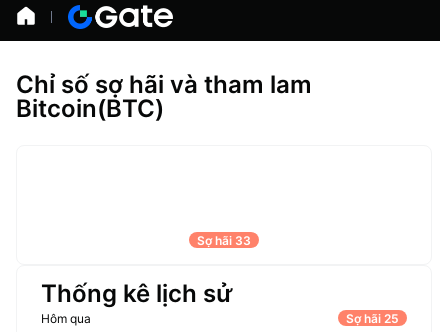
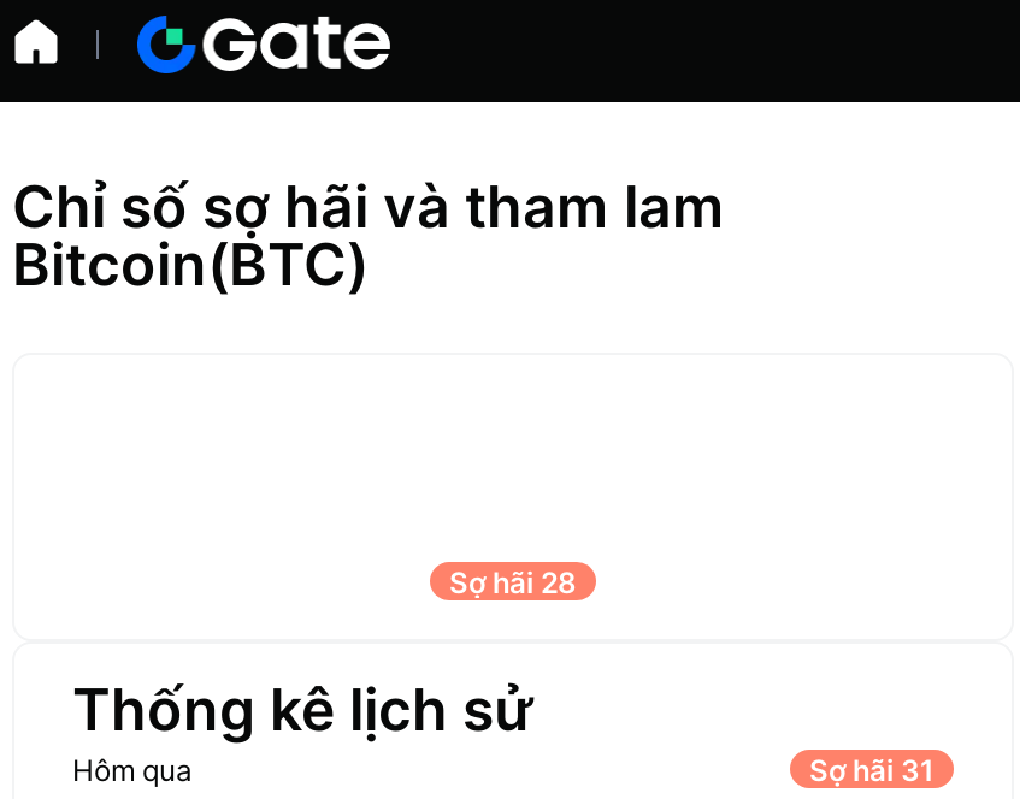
- Sợ hãi 33
+ Sợ hãi 28

- Sợ hãi 25
+ Sợ hãi 31
